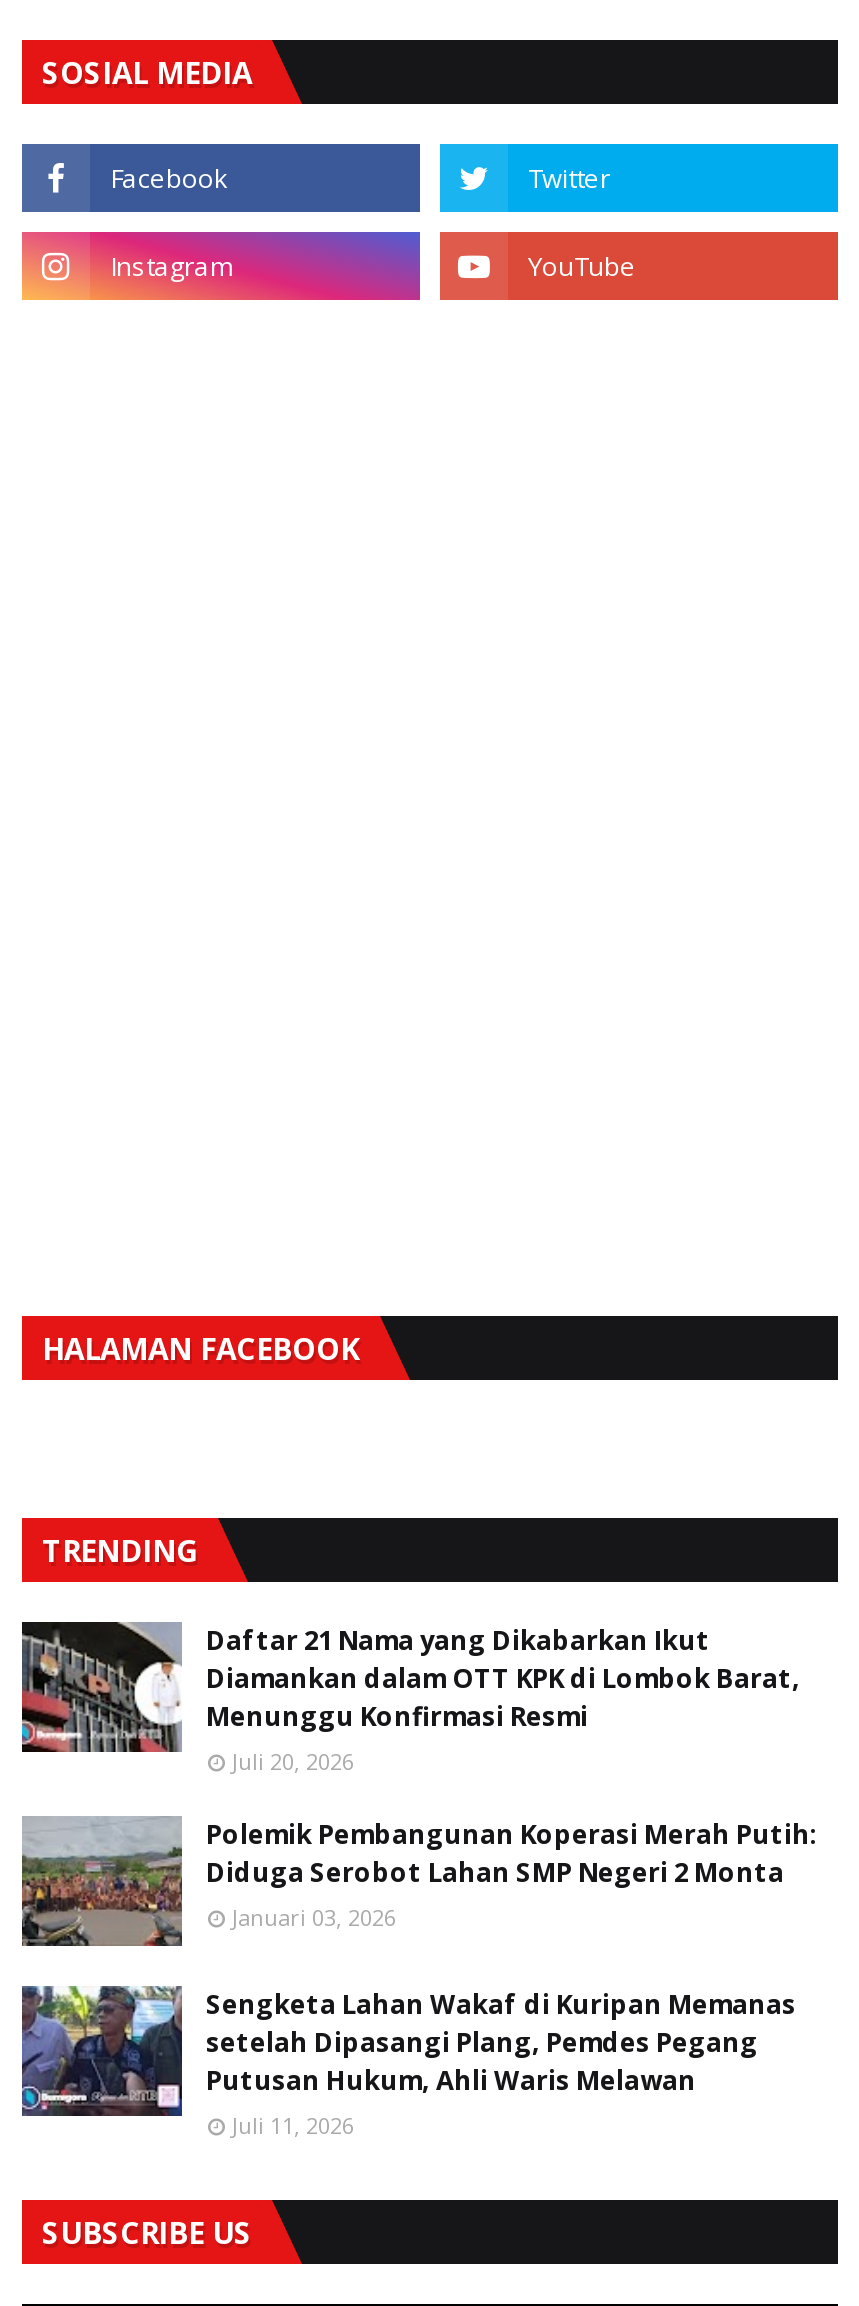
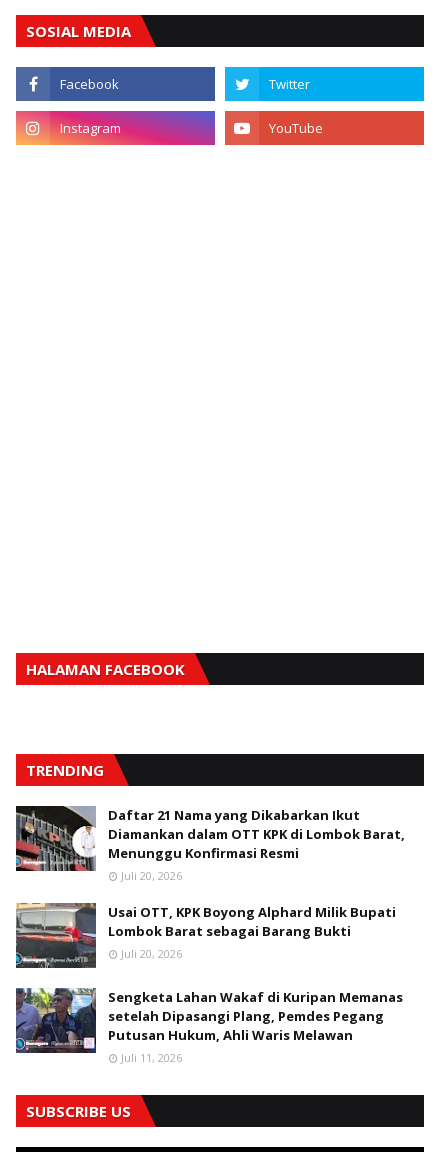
- [image]
- Polemik Pembangunan Koperasi Merah Putih:
- Diduga Serobot Lahan SMP Negeri 2 Monta
- Januari 03, 2026
+ [image]
+ Usai OTT, KPK Boyong Alphard Milik Bupati
+ Lombok Barat sebagai Barang Bukti
+ Juli 20, 2026
